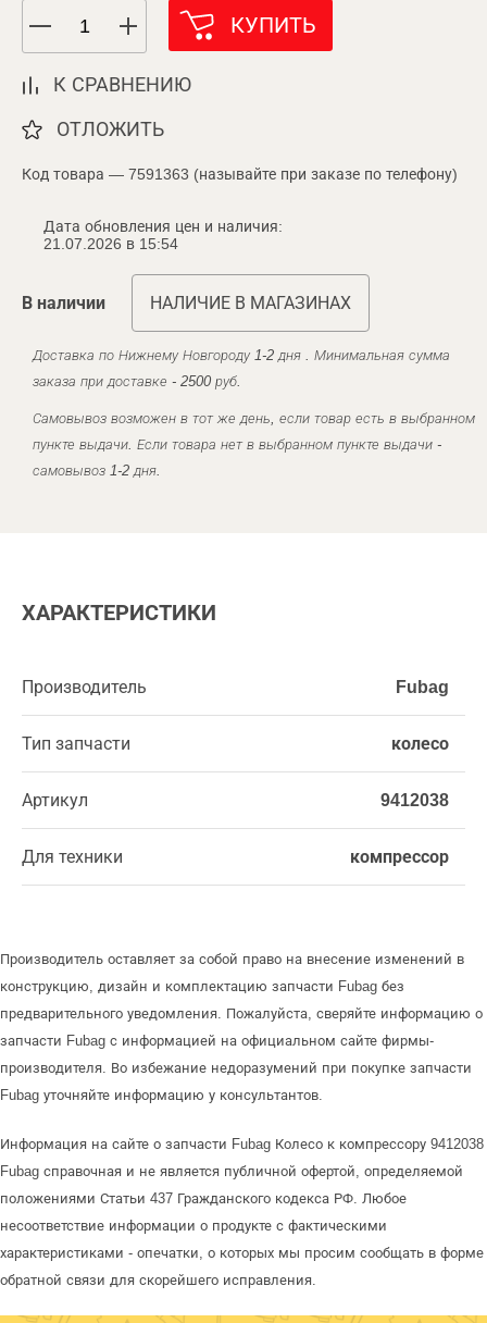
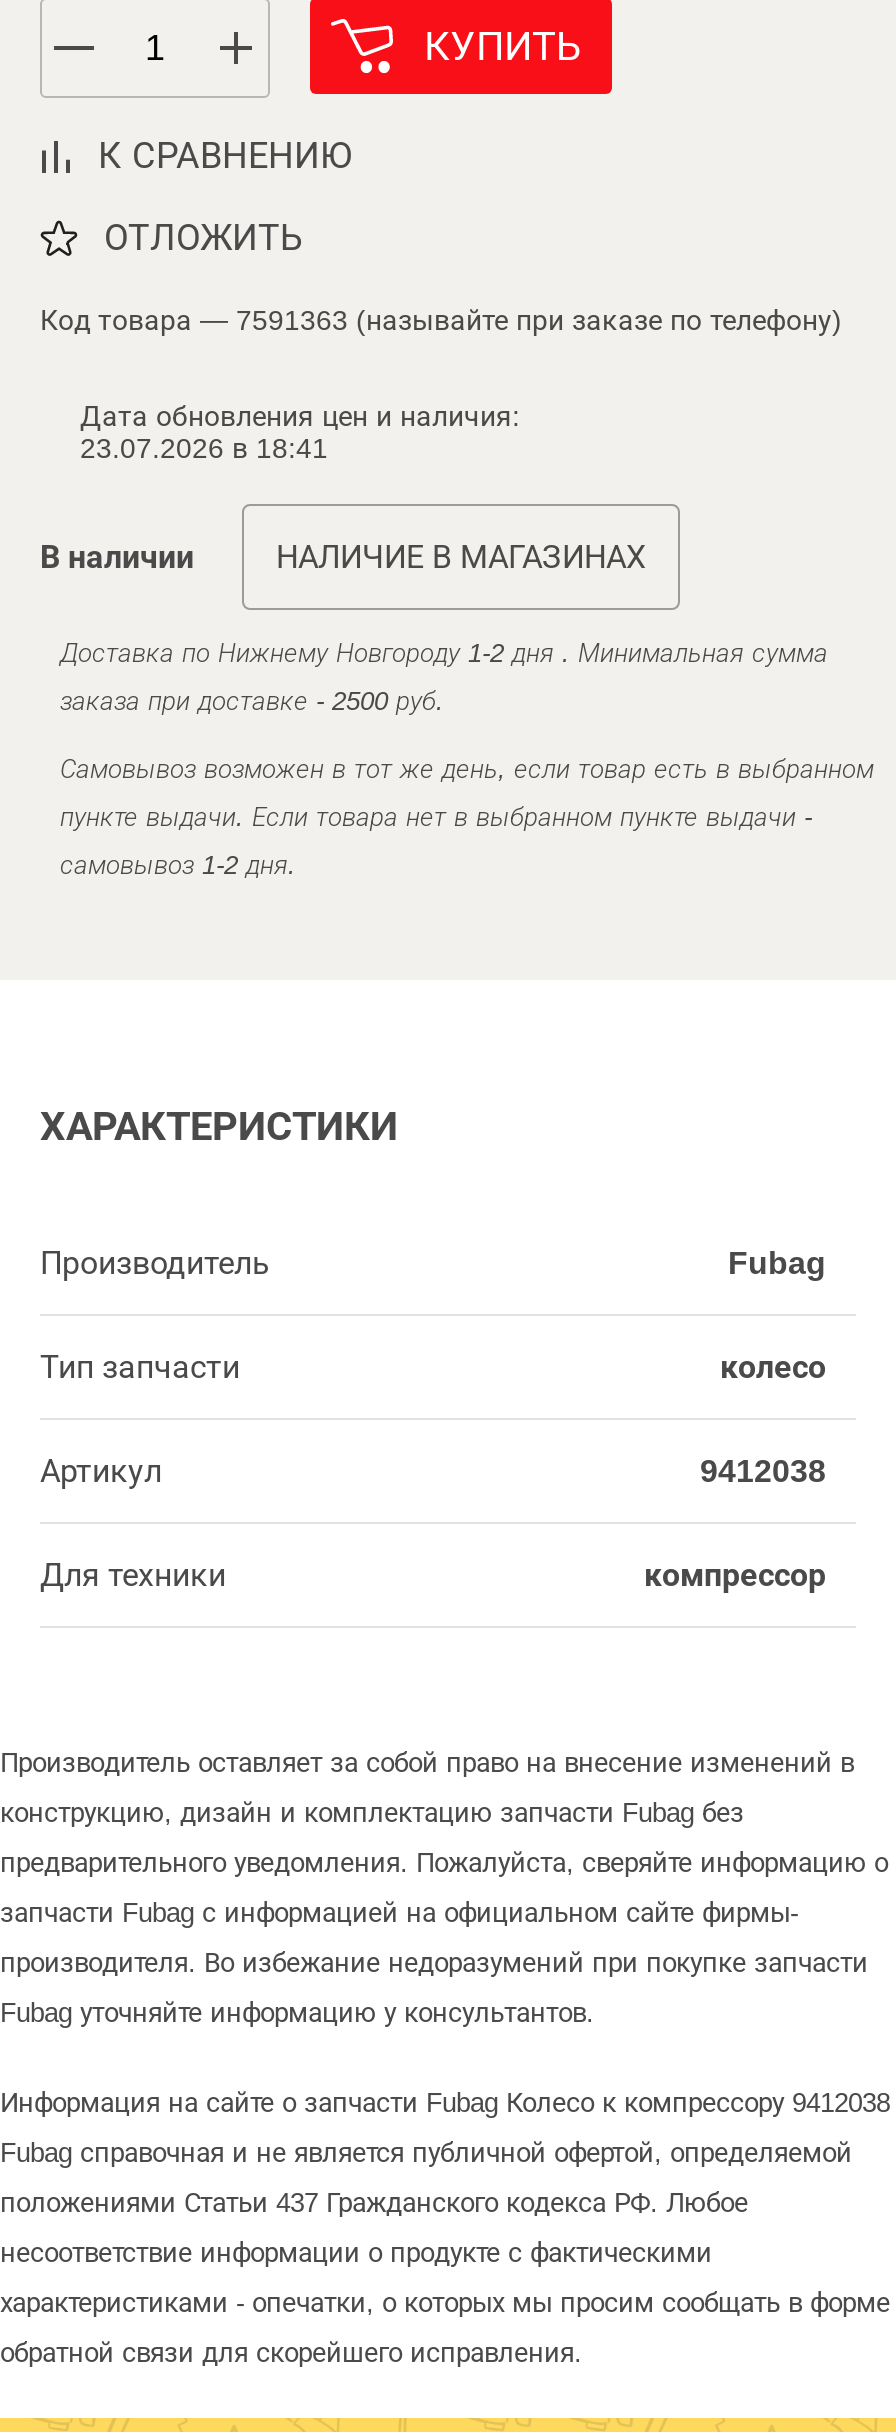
- 21.07.2026 в 15:54
+ 23.07.2026 в 18:41
